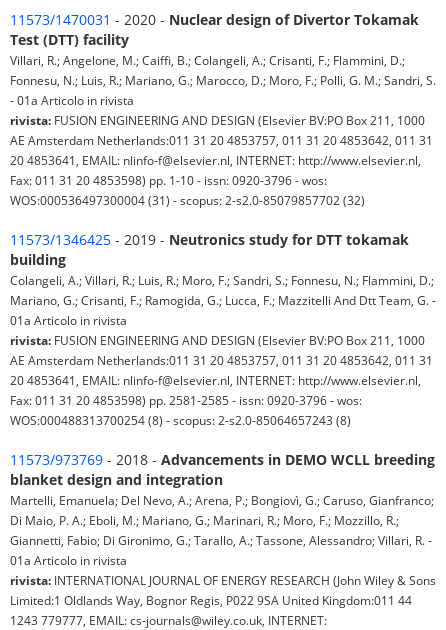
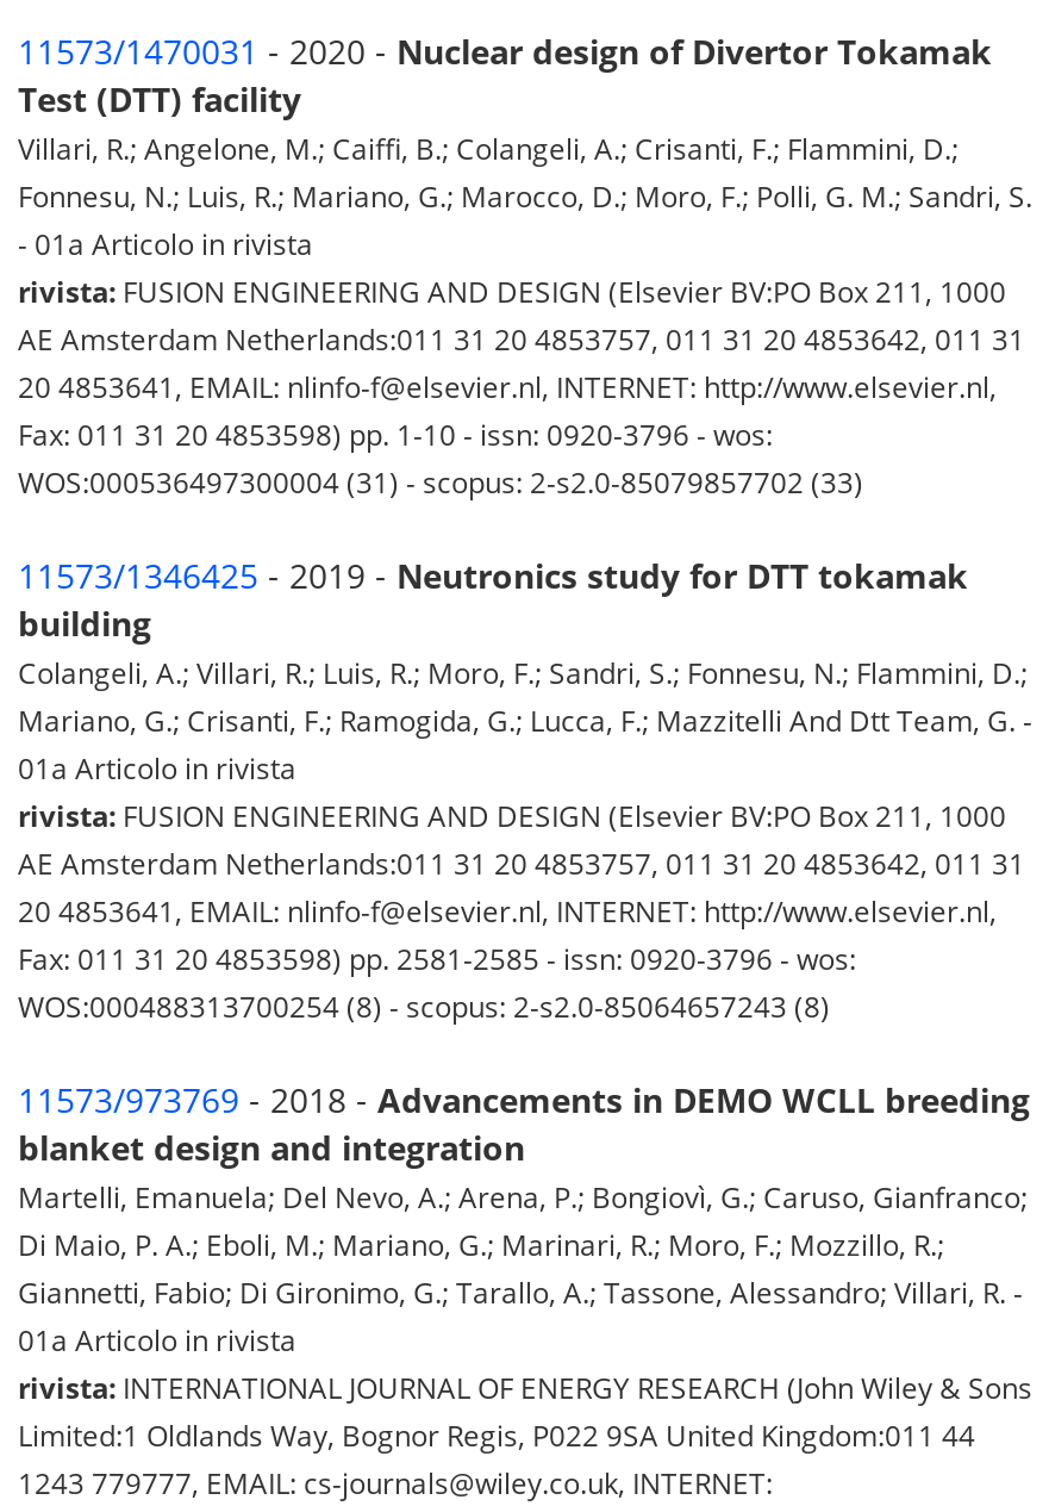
- WOS:000536497300004 (31) - scopus: 2-s2.0-85079857702 (32)
+ WOS:000536497300004 (31) - scopus: 2-s2.0-85079857702 (33)
